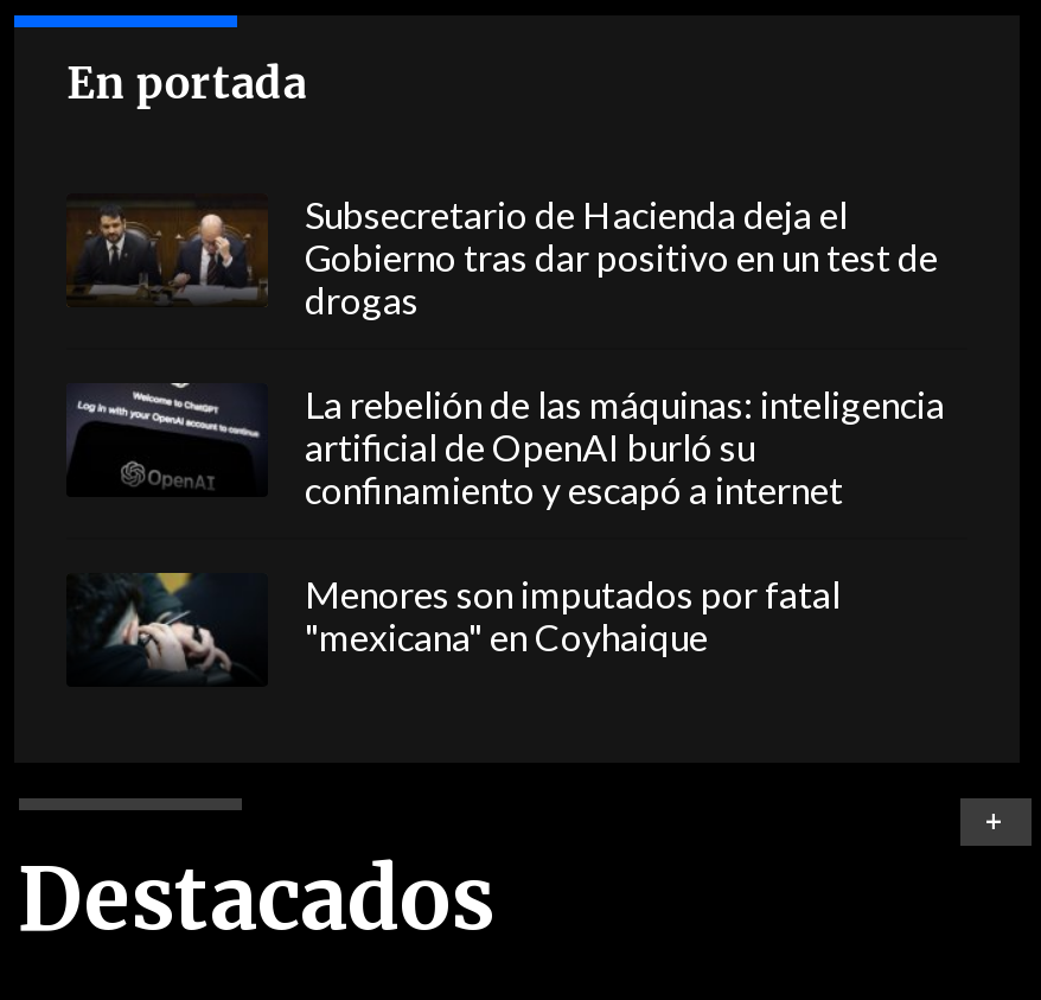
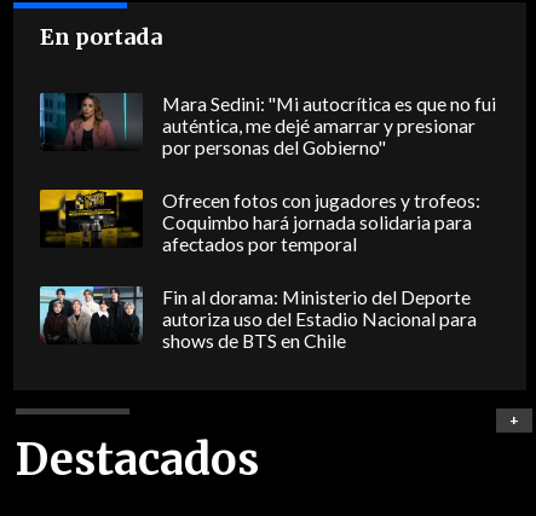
- [image]
- Subsecretario de Hacienda deja el
- Gobierno tras dar positivo en un test de
- drogas
+ [image]
+ Mara Sedini: "Mi autocrítica es que no fui
+ auténtica, me dejé amarrar y presionar
+ por personas del Gobierno"

- [image]
- La rebelión de las máquinas: inteligencia
- artificial de OpenAI burló su
- confinamiento y escapó a internet
+ [image]
+ Ofrecen fotos con jugadores y trofeos:
+ Coquimbo hará jornada solidaria para
+ afectados por temporal

- [image]
- Menores son imputados por fatal
- "mexicana" en Coyhaique
+ [image]
+ Fin al dorama: Ministerio del Deporte
+ autoriza uso del Estadio Nacional para
+ shows de BTS en Chile
